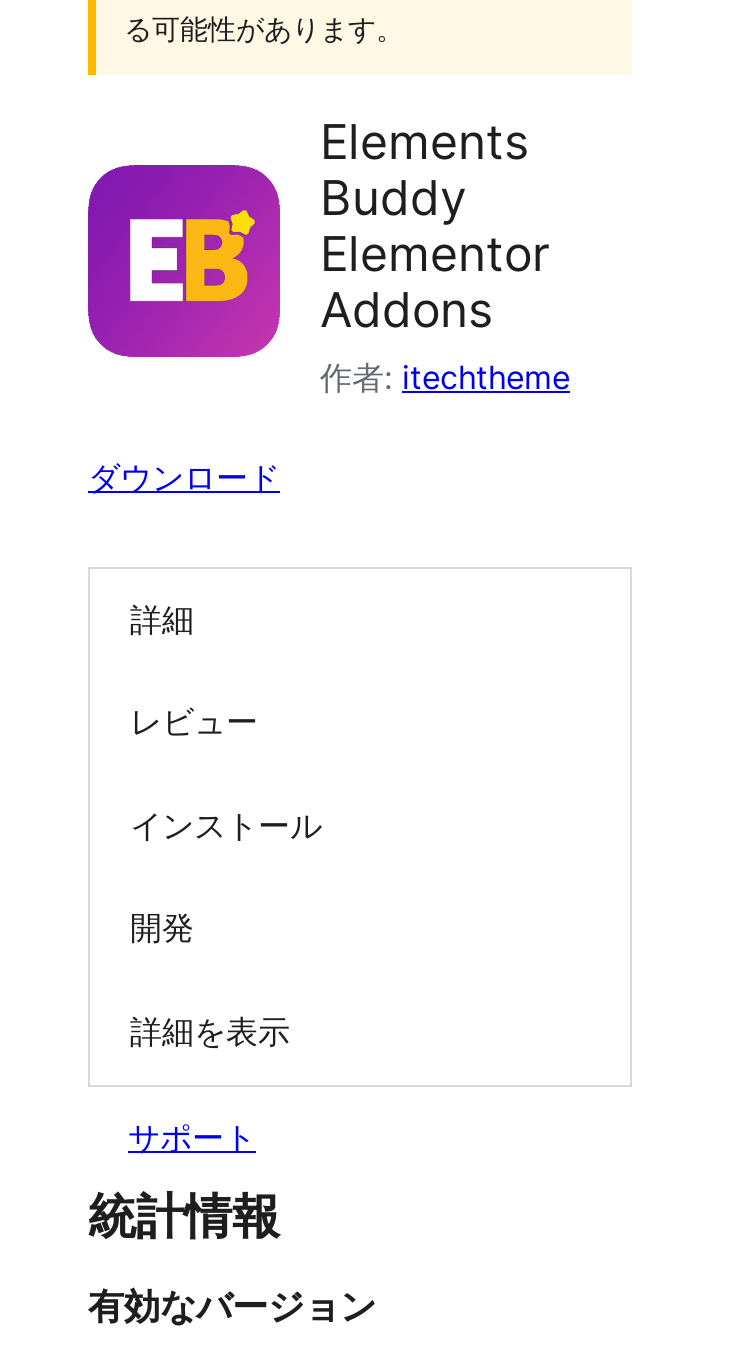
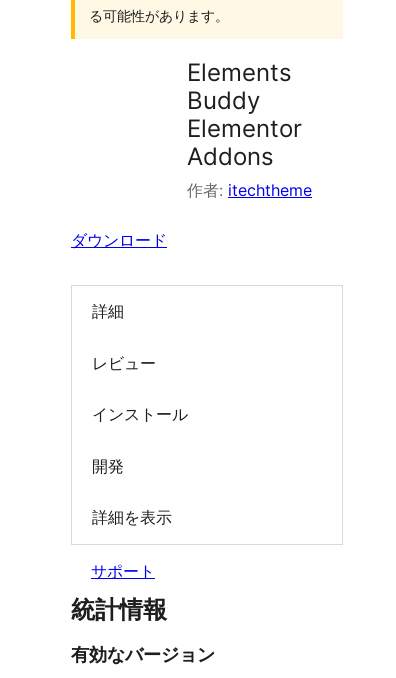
- [image]
